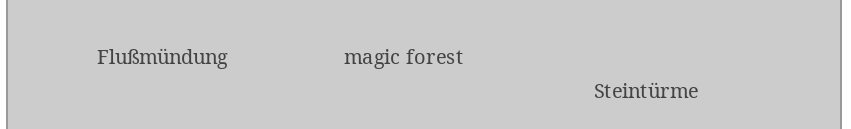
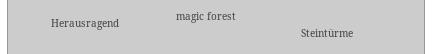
- Flußmündung
+ Herausragend
